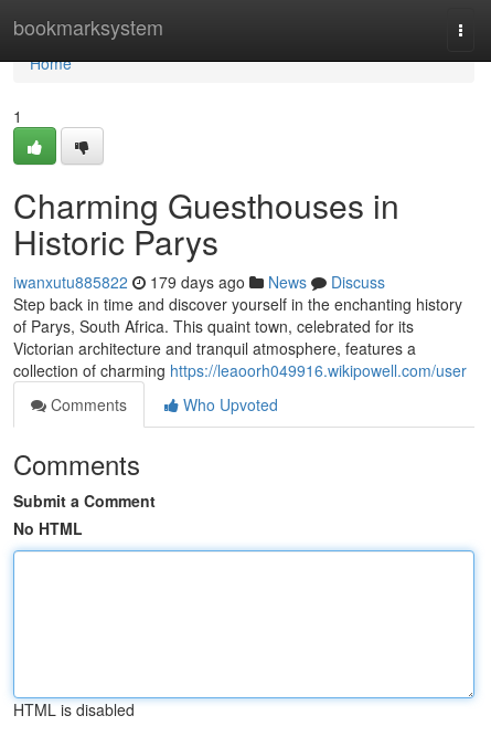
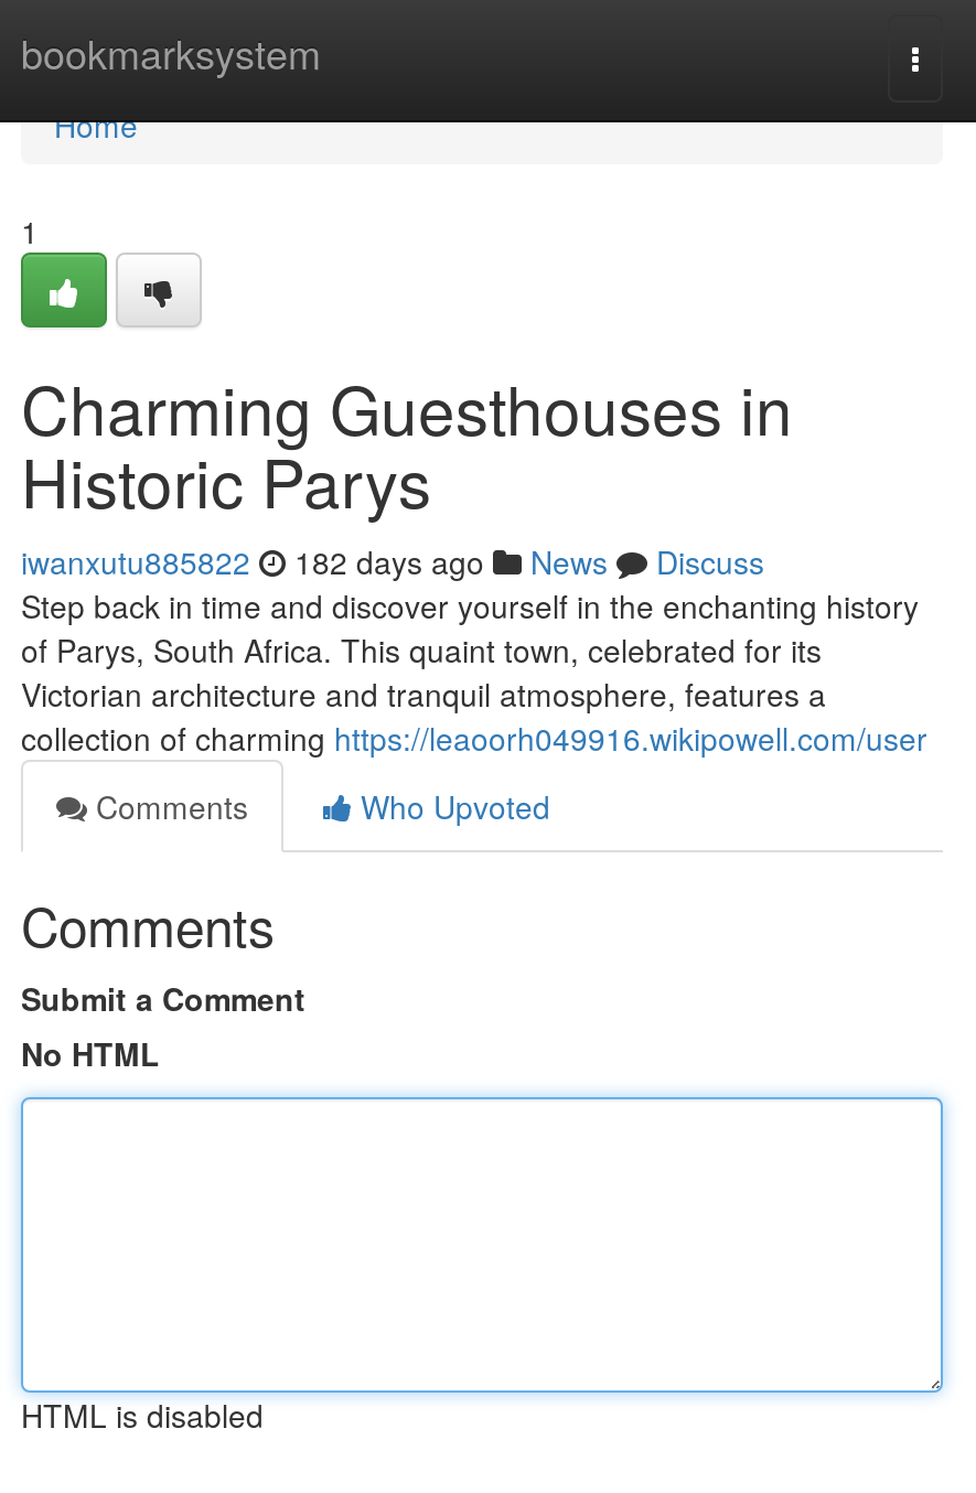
- iwanxutu885822 179 days ago News Discuss
+ iwanxutu885822 182 days ago News Discuss
